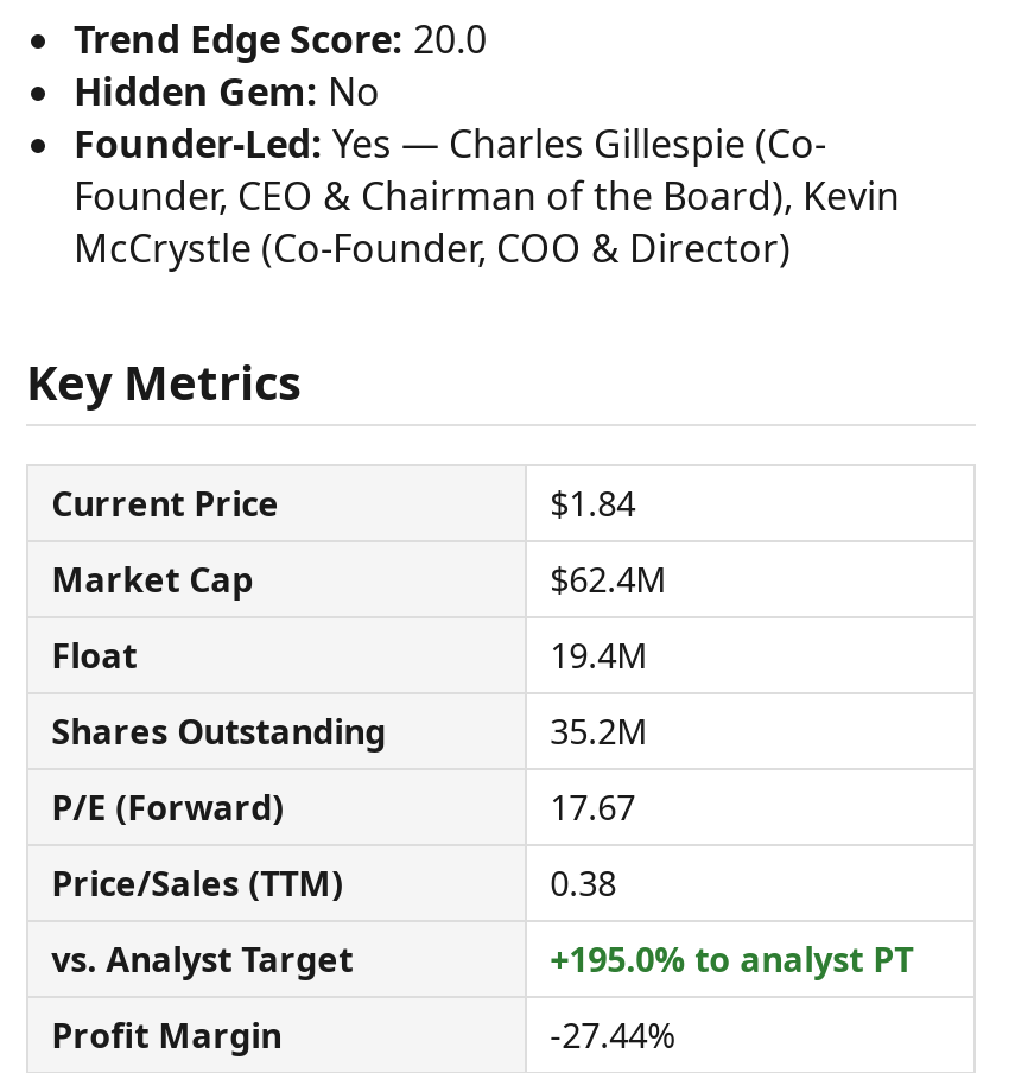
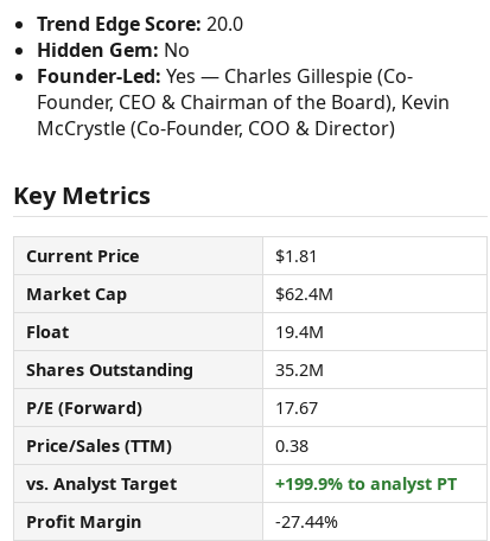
- $1.84
+ $1.81

- +195.0% to analyst PT
+ +199.9% to analyst PT
